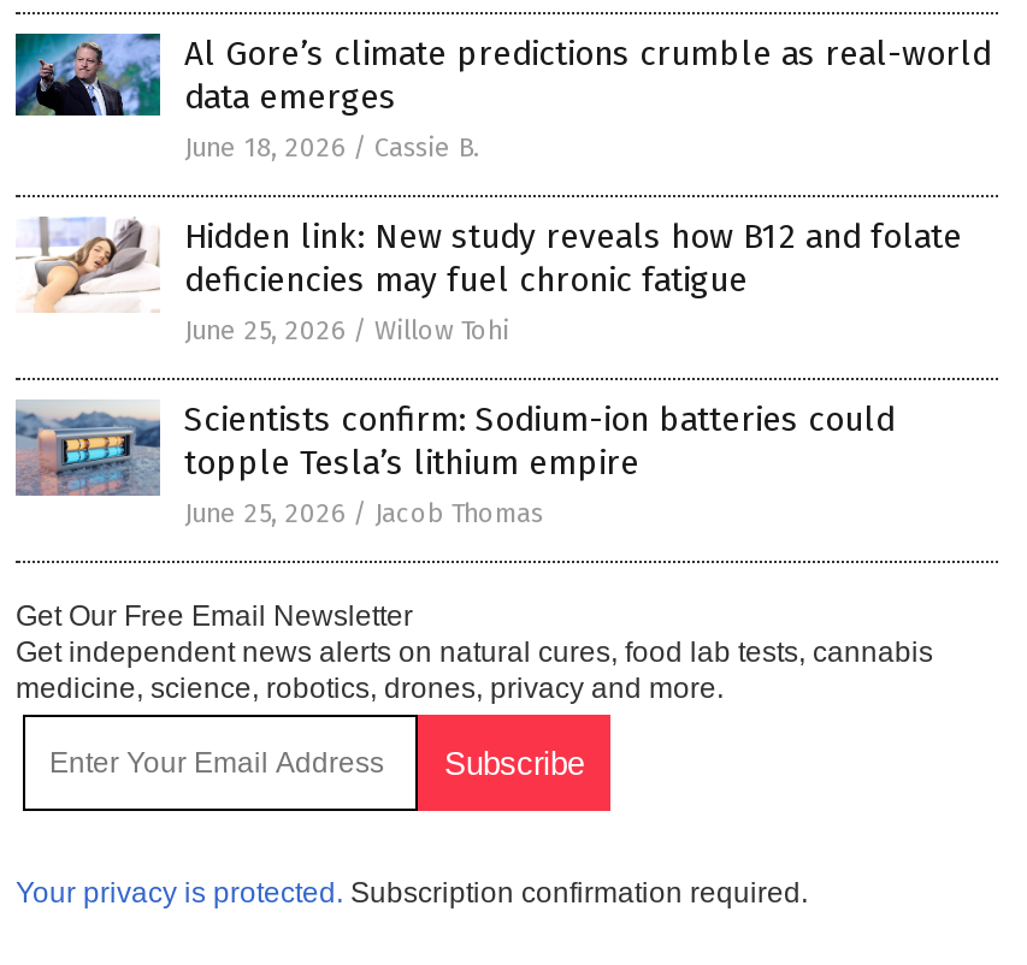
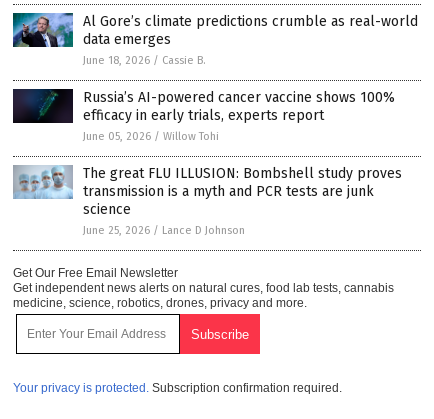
- [image]
- Hidden link: New study reveals how B12 and folate
- deficiencies may fuel chronic fatigue
- June 25, 2026 / Willow Tohi
+ [image]
+ Russia’s AI-powered cancer vaccine shows 100%
+ efficacy in early trials, experts report
+ June 05, 2026 / Willow Tohi

- [image]
- Scientists confirm: Sodium-ion batteries could
- topple Tesla’s lithium empire
- June 25, 2026 / Jacob Thomas
+ [image]
+ The great FLU ILLUSION: Bombshell study proves
+ transmission is a myth and PCR tests are junk
+ science
+ June 25, 2026 / Lance D Johnson
